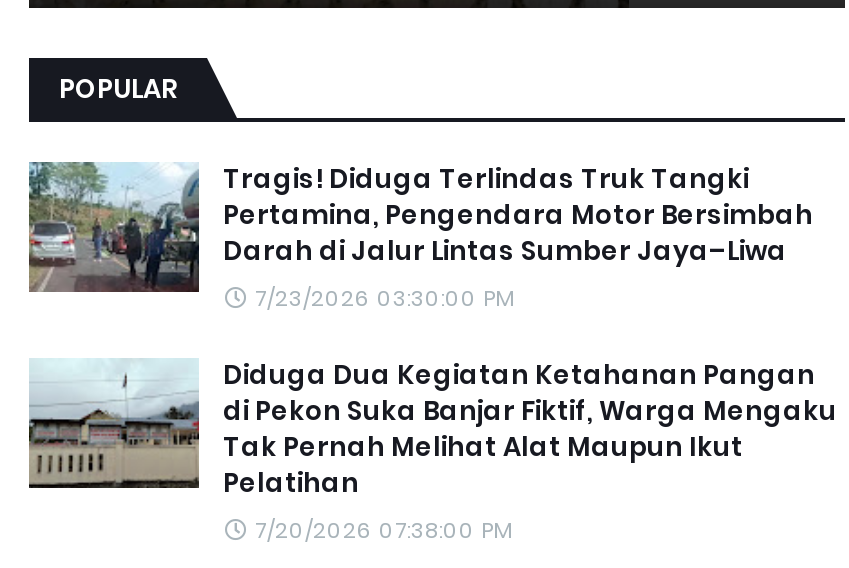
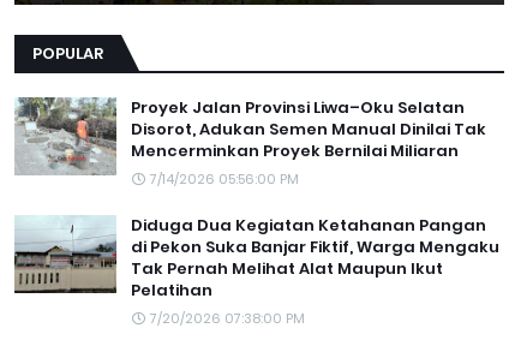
- [image]
- Tragis! Diduga Terlindas Truk Tangki
- Pertamina, Pengendara Motor Bersimbah
- Darah di Jalur Lintas Sumber Jaya–Liwa
- 7/23/2026 03:30:00 PM
+ [image]
+ Proyek Jalan Provinsi Liwa–Oku Selatan
+ Disorot, Adukan Semen Manual Dinilai Tak
+ Mencerminkan Proyek Bernilai Miliaran
+ 7/14/2026 05:56:00 PM
